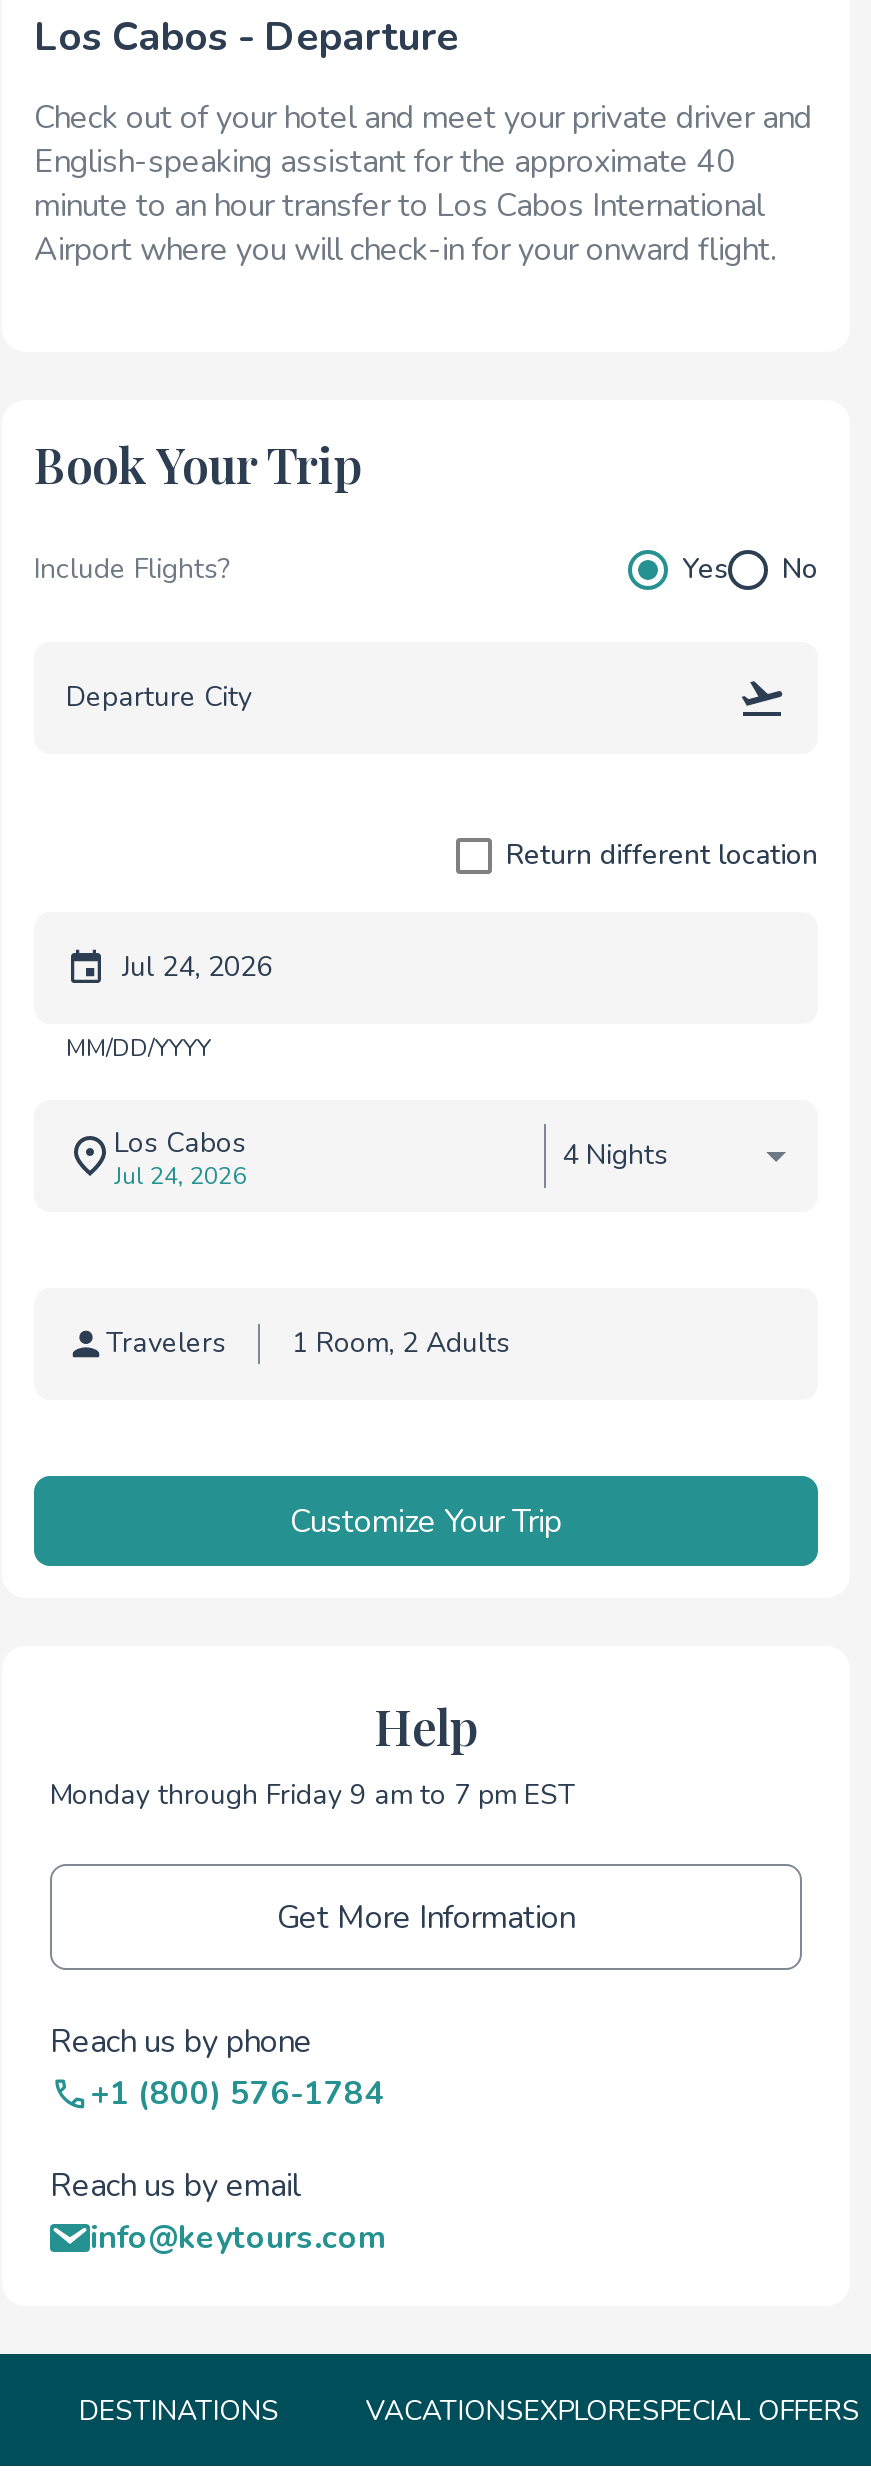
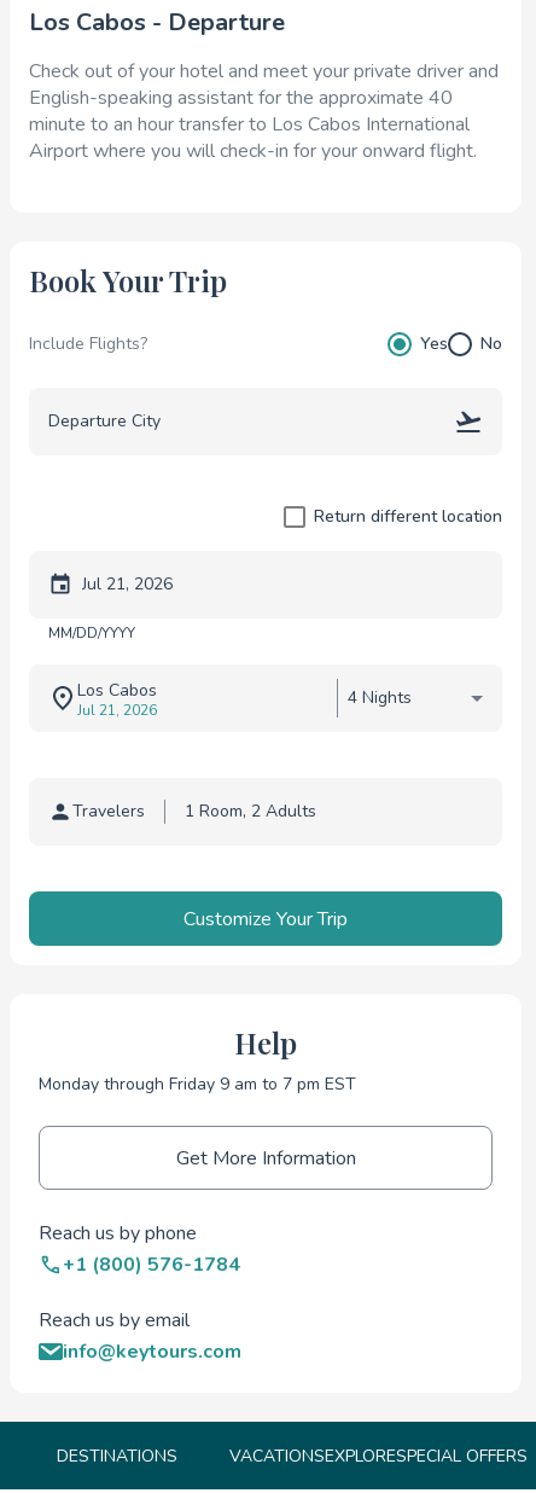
- Jul 24, 2026
+ Jul 21, 2026
